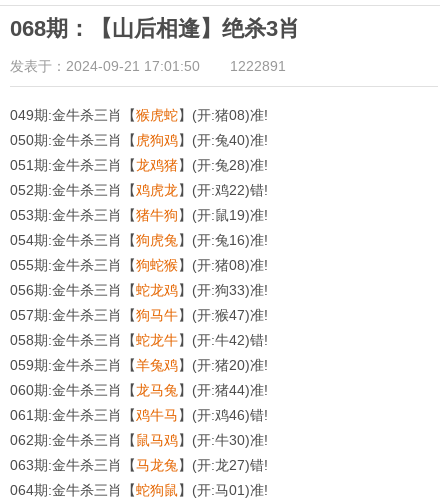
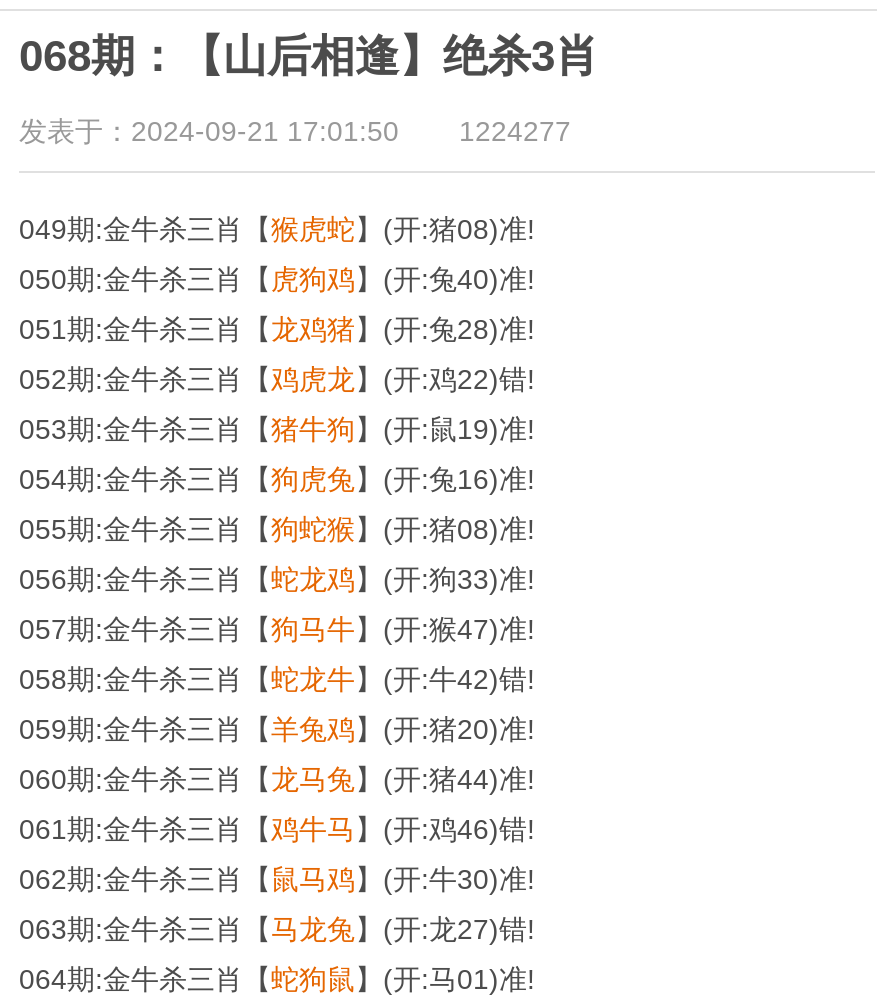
- 发表于：2024-09-21 17:01:50 1222891
+ 发表于：2024-09-21 17:01:50 1224277
